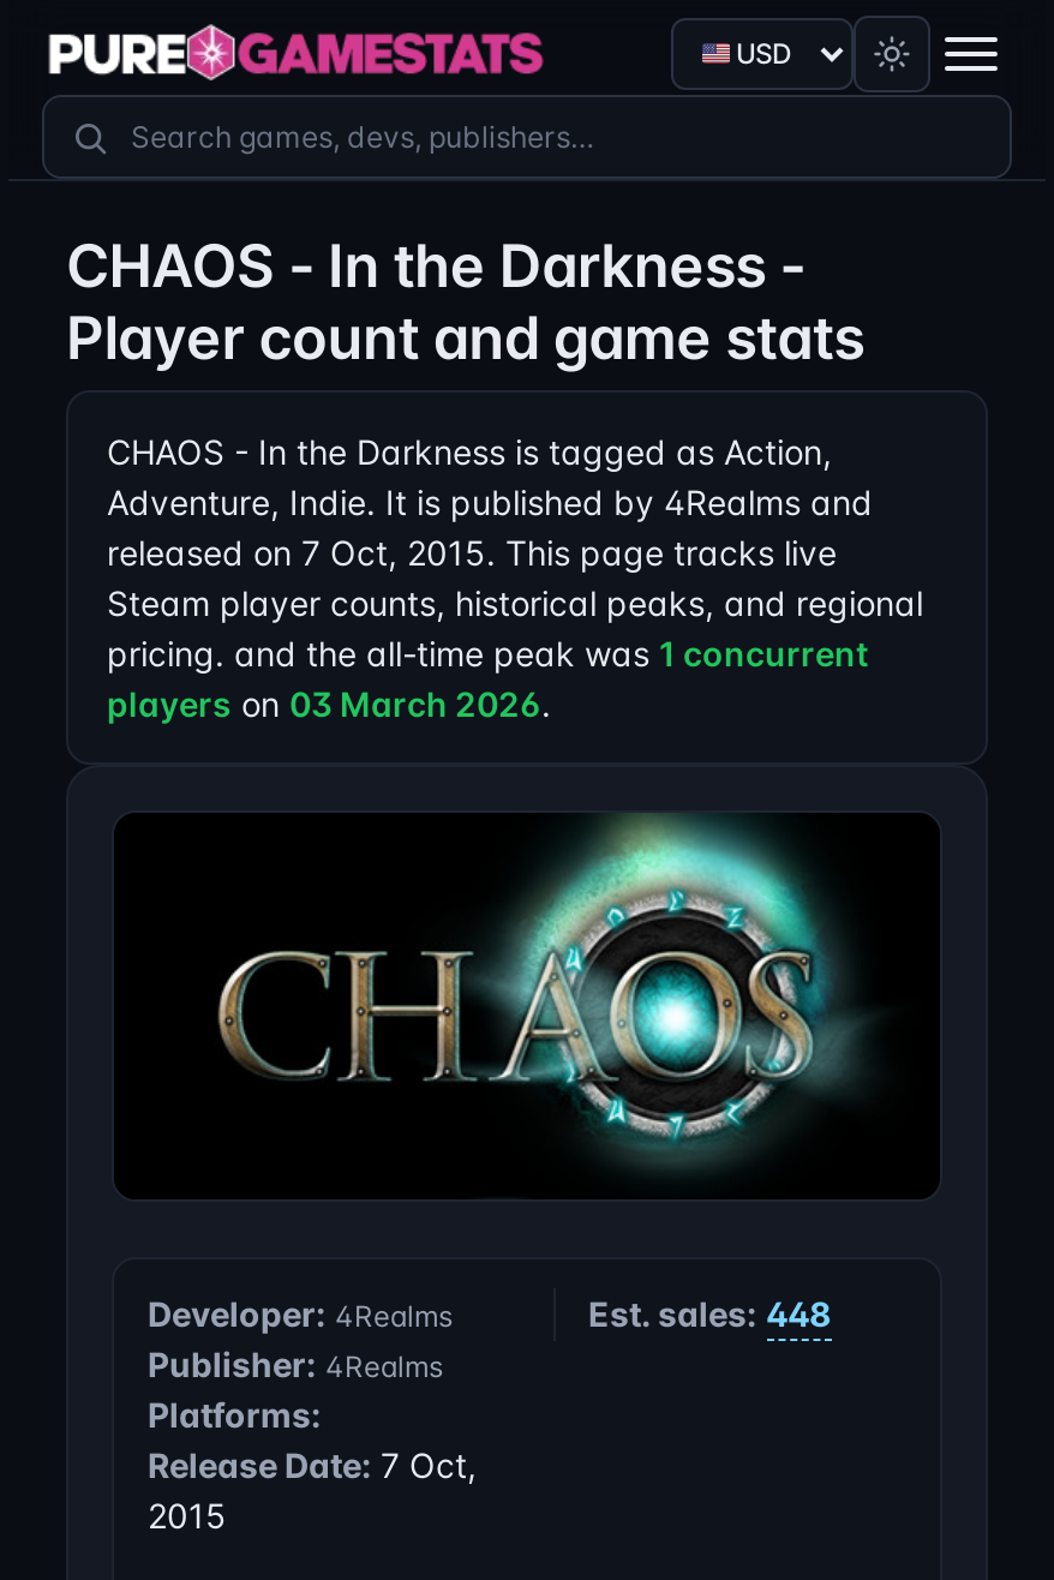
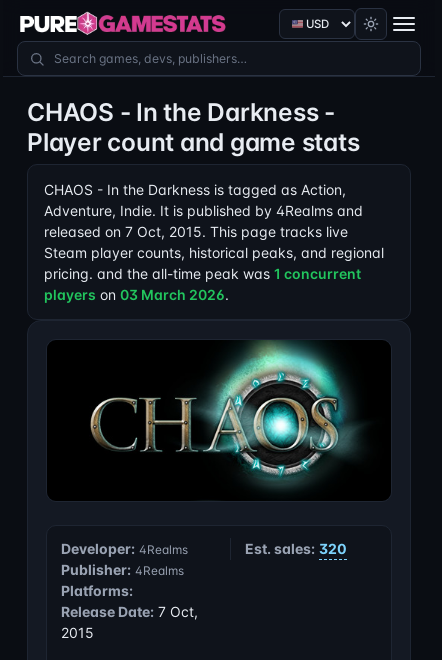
- Est. sales: 448
+ Est. sales: 320
